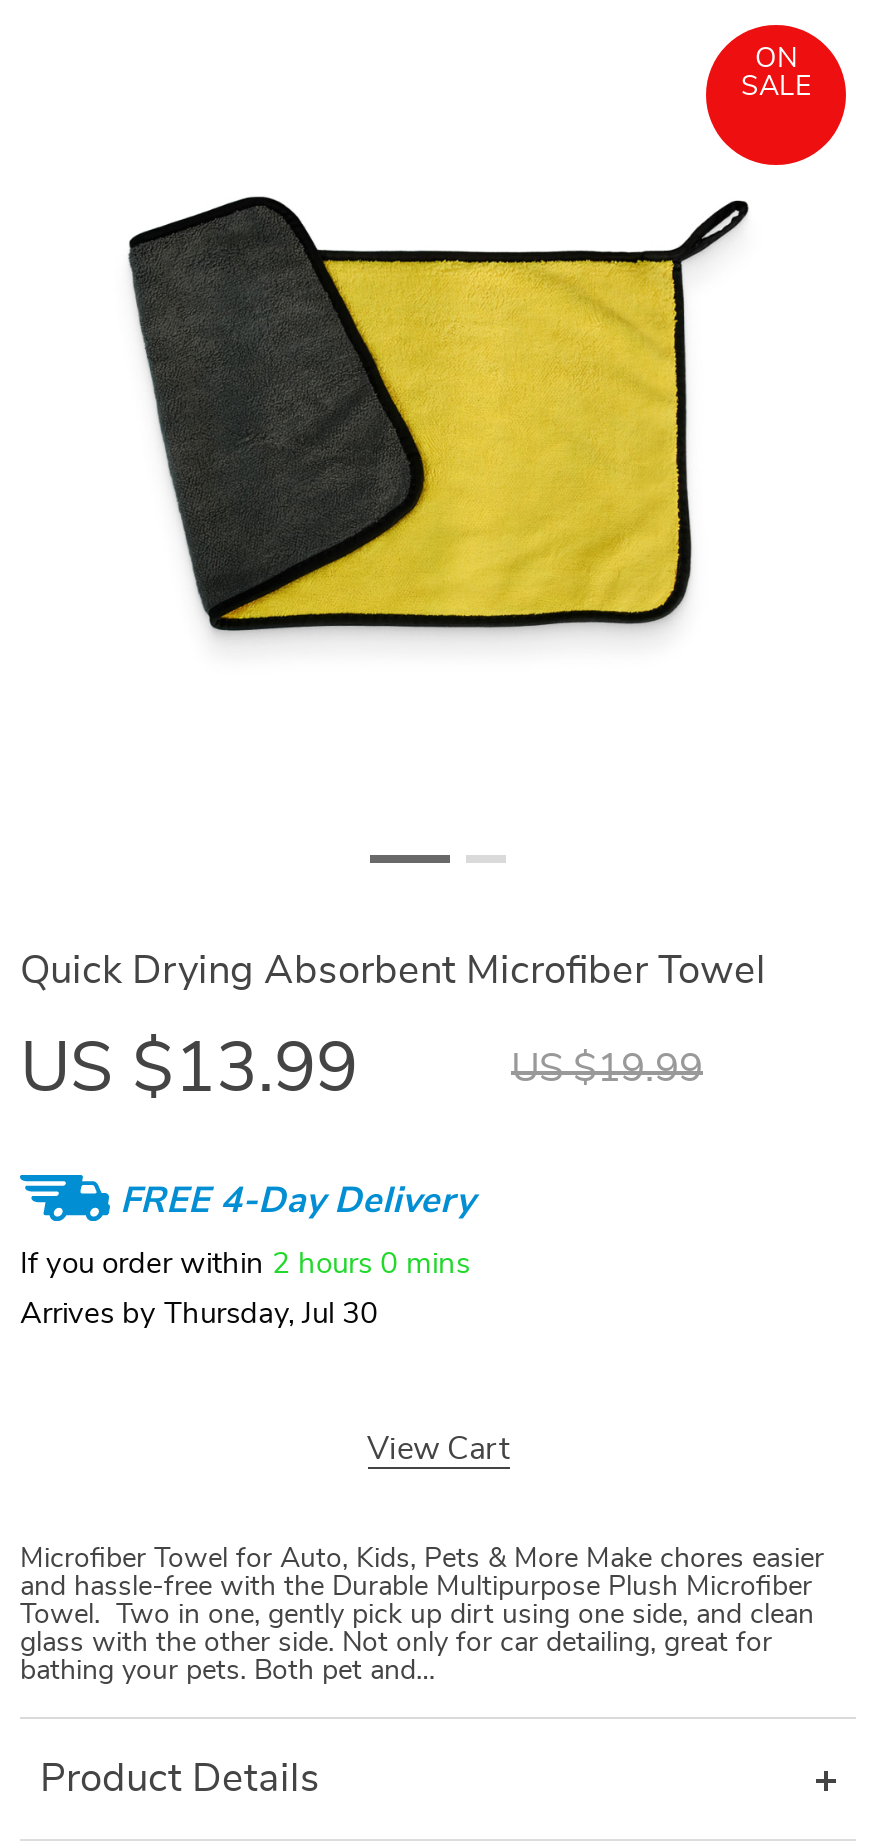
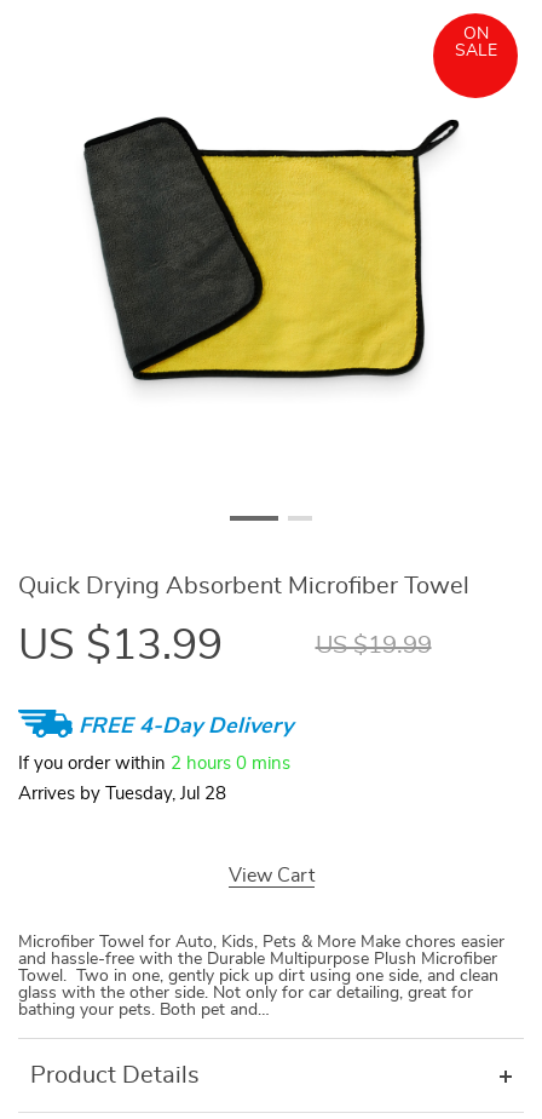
- Arrives by Thursday, Jul 30
+ Arrives by Tuesday, Jul 28
